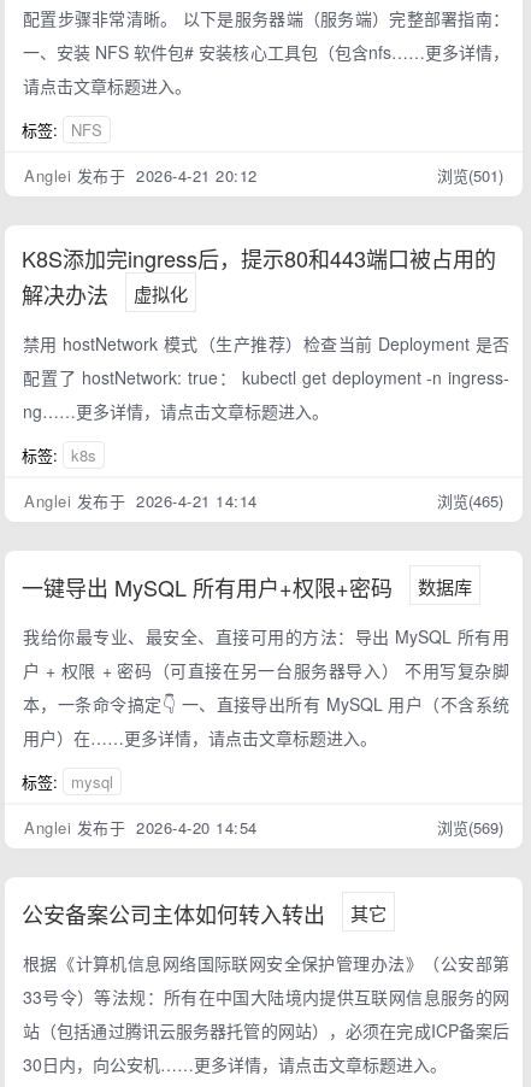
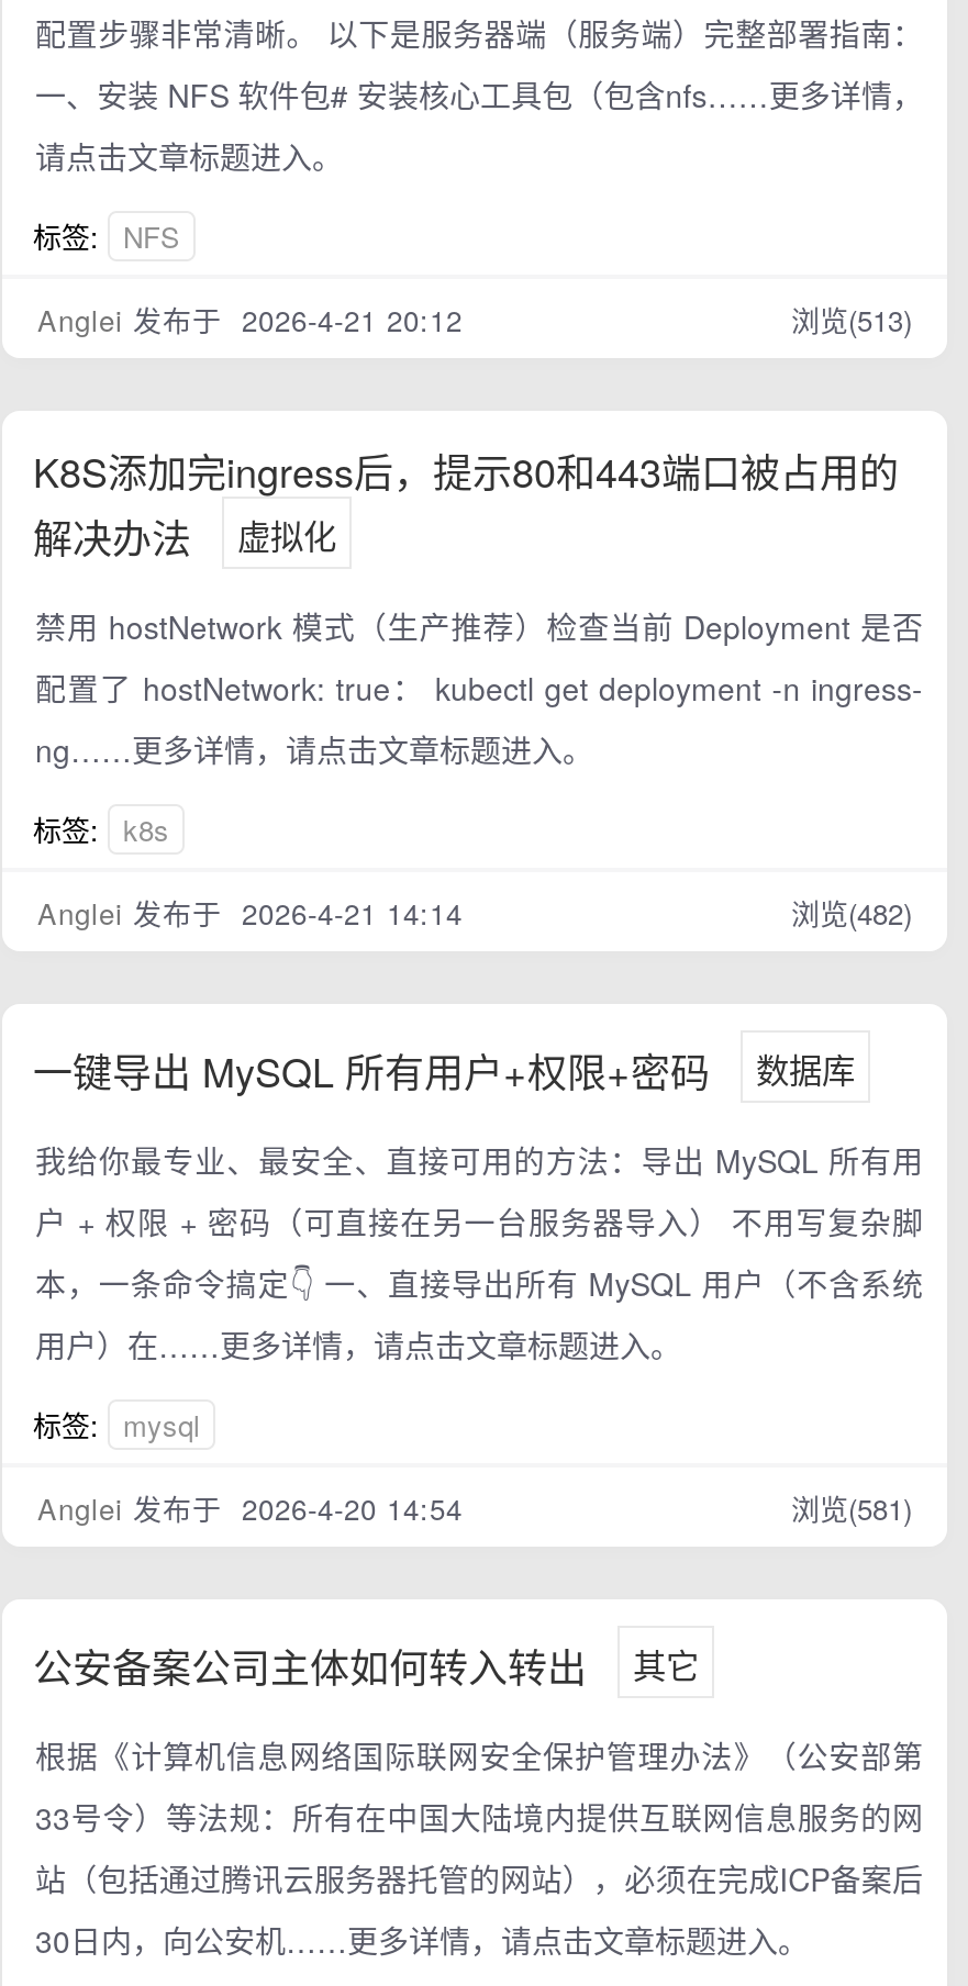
- 浏览(501)
+ 浏览(513)

- 浏览(465)
+ 浏览(482)

- 浏览(569)
+ 浏览(581)
